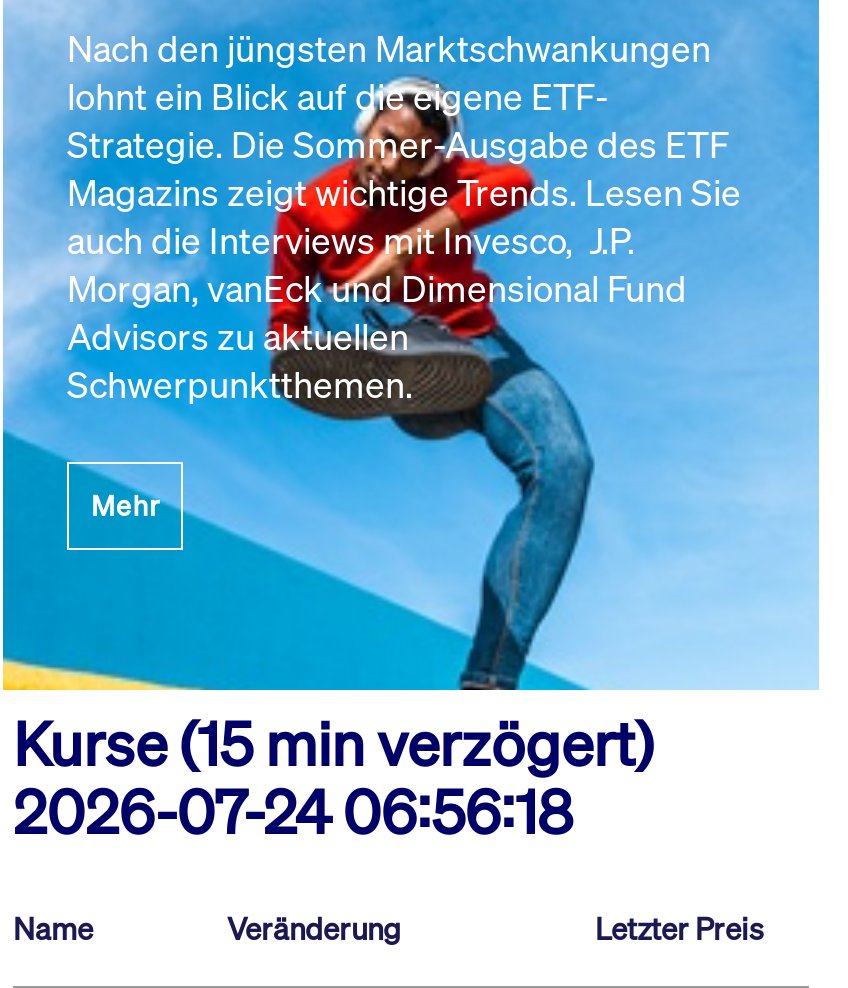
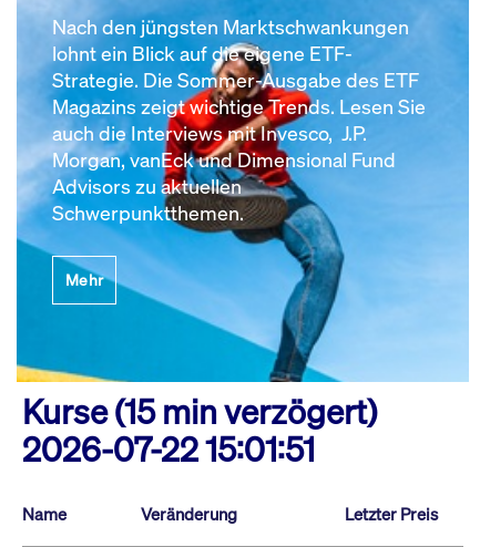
- 2026-07-24 06:56:18
+ 2026-07-22 15:01:51
